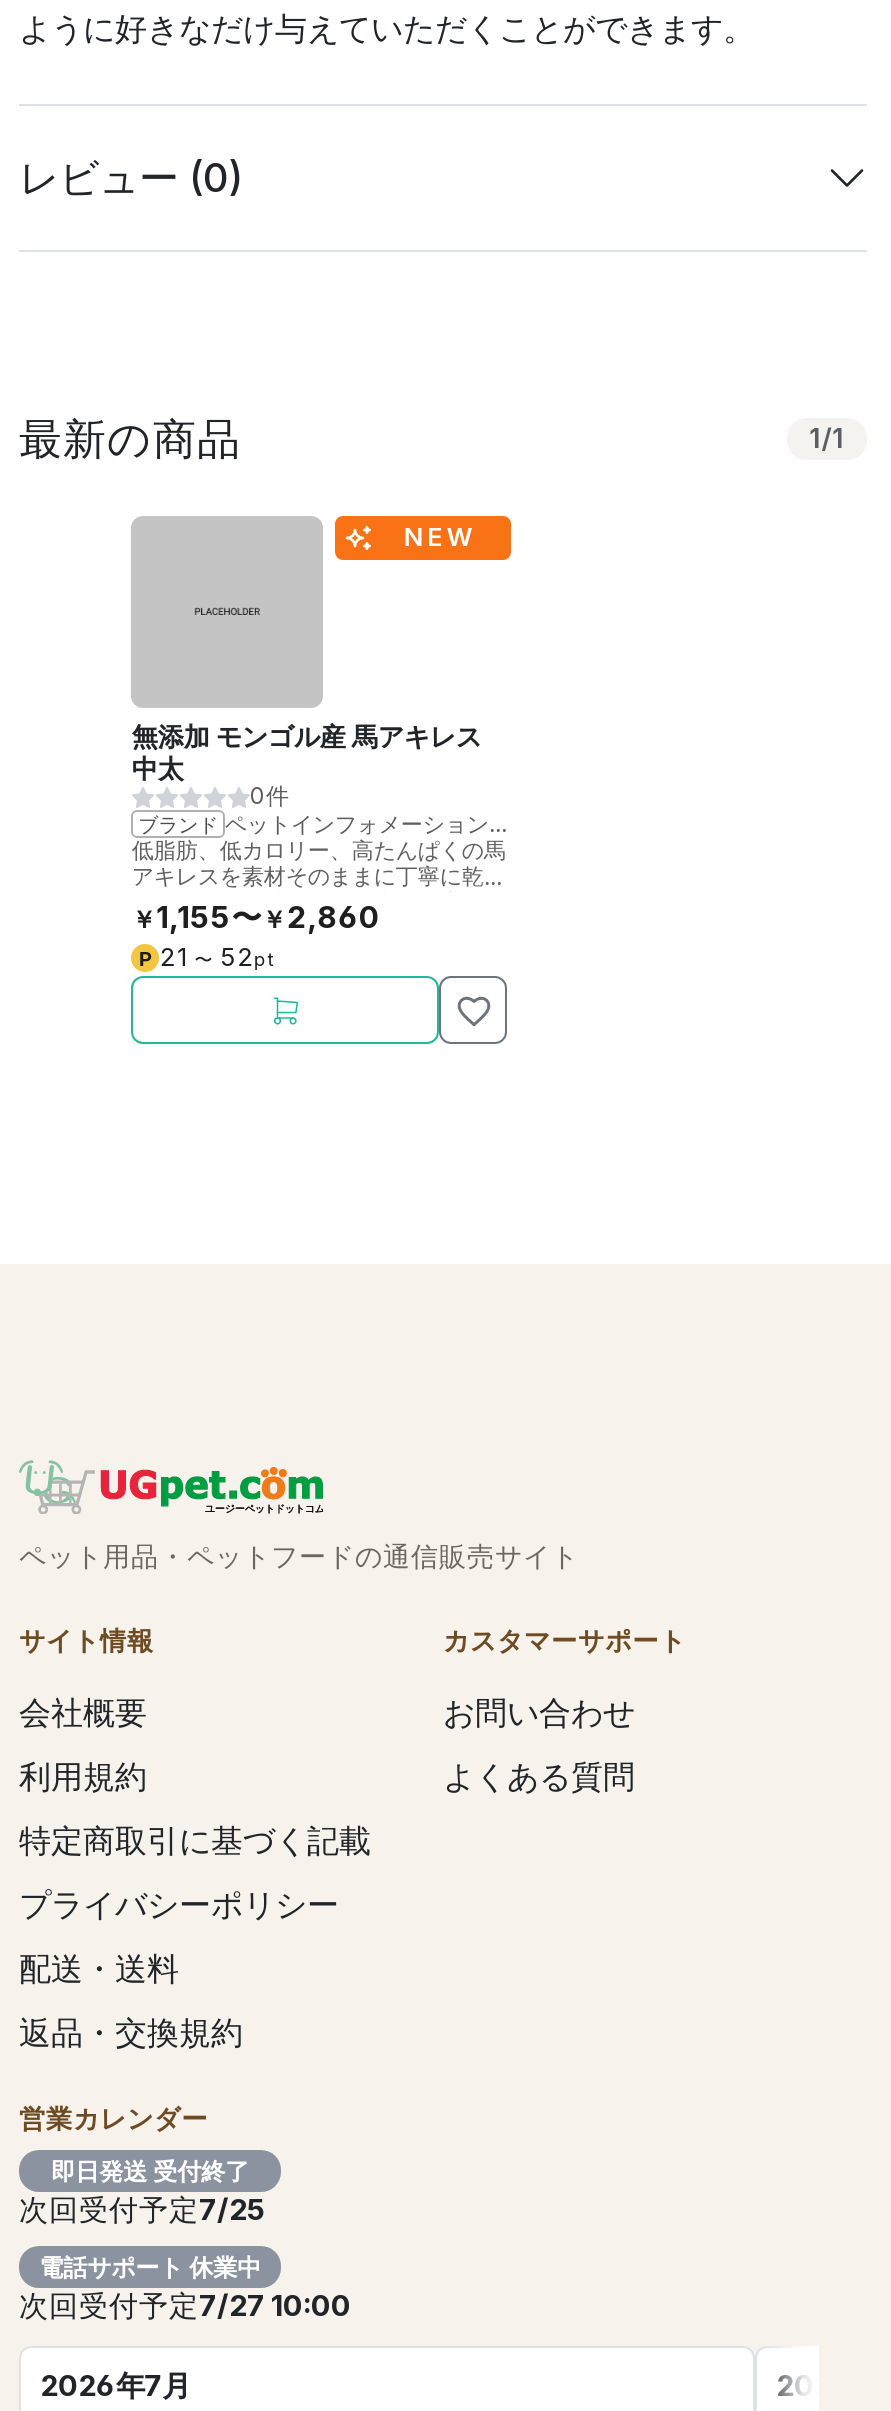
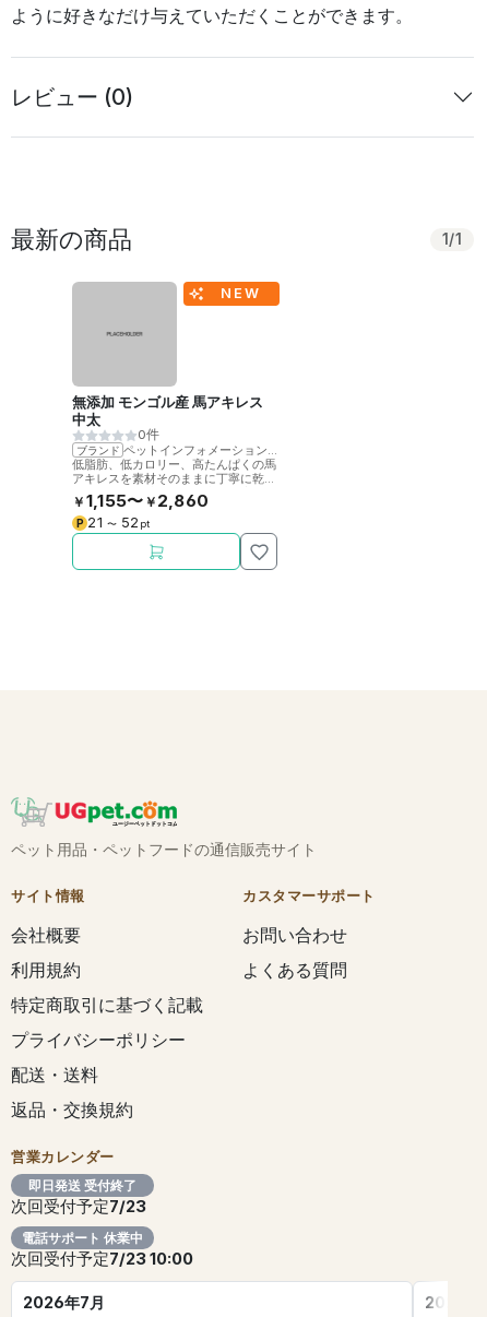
- 次回受付予定7/25
+ 次回受付予定7/23

- 次回受付予定7/27 10:00
+ 次回受付予定7/23 10:00
